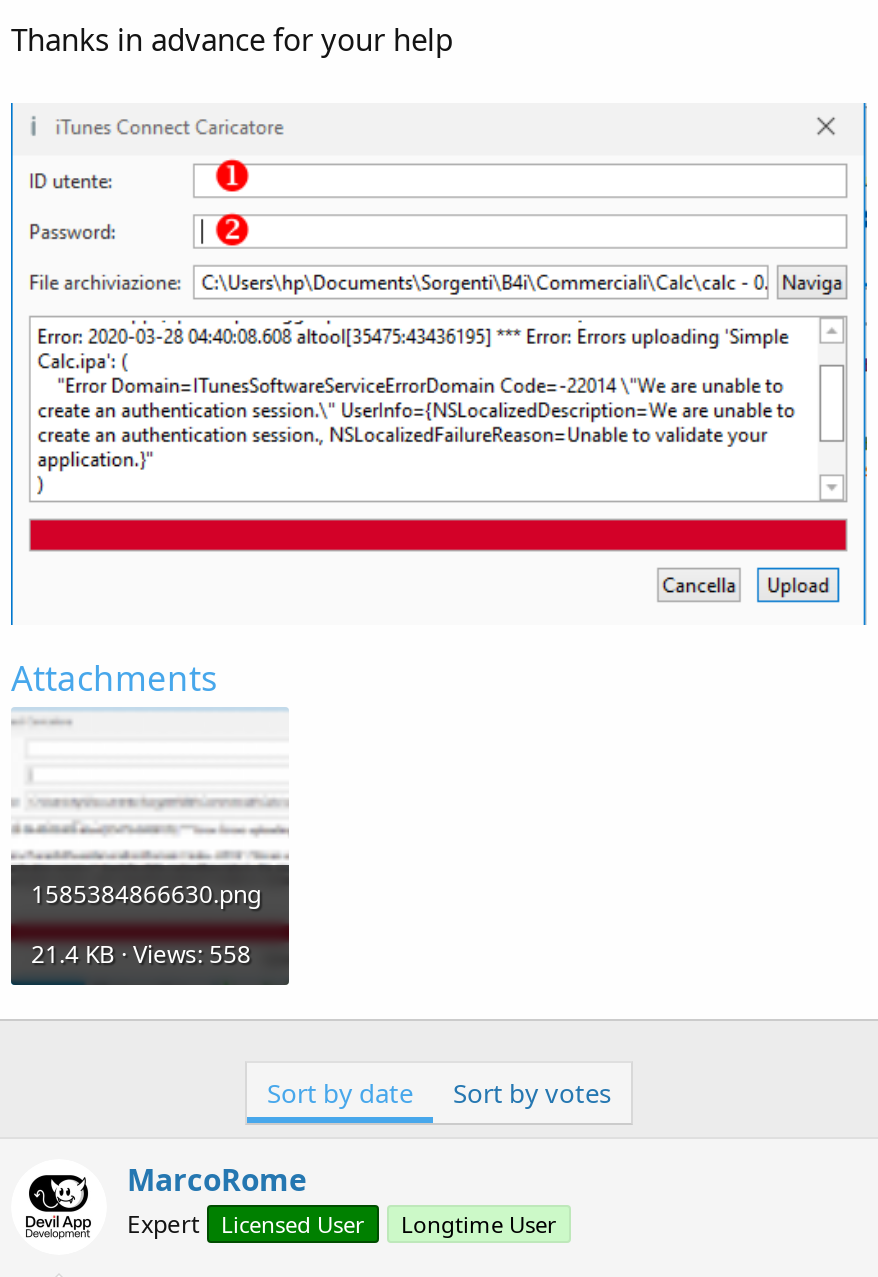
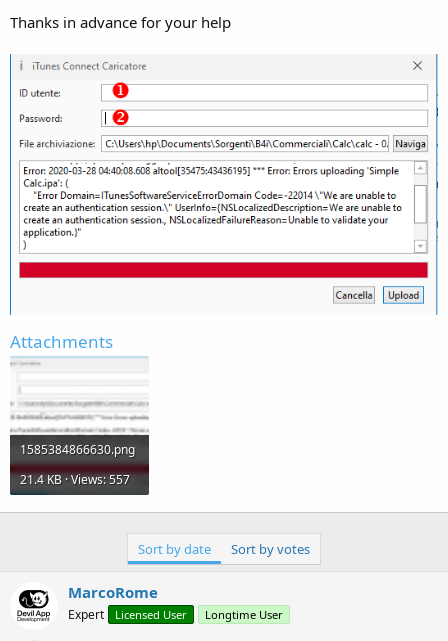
- 21.4 KB · Views: 558
+ 21.4 KB · Views: 557
